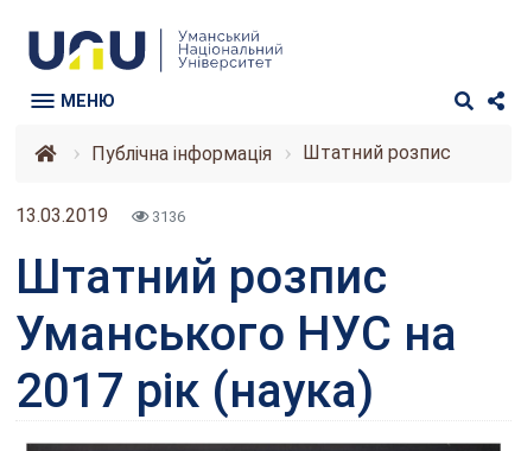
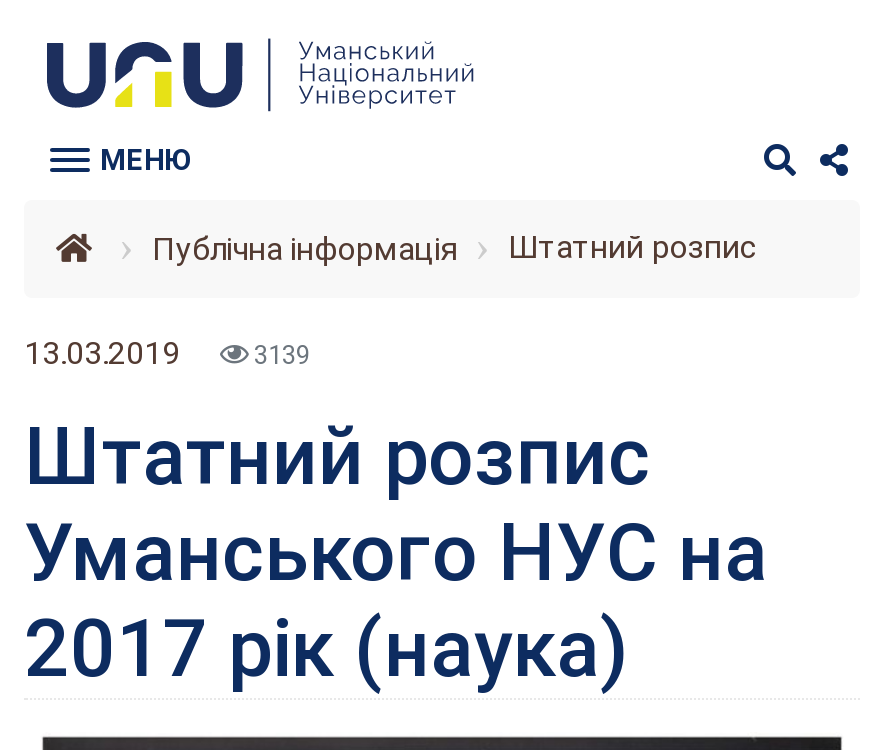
- 13.03.2019 3136
+ 13.03.2019 3139
